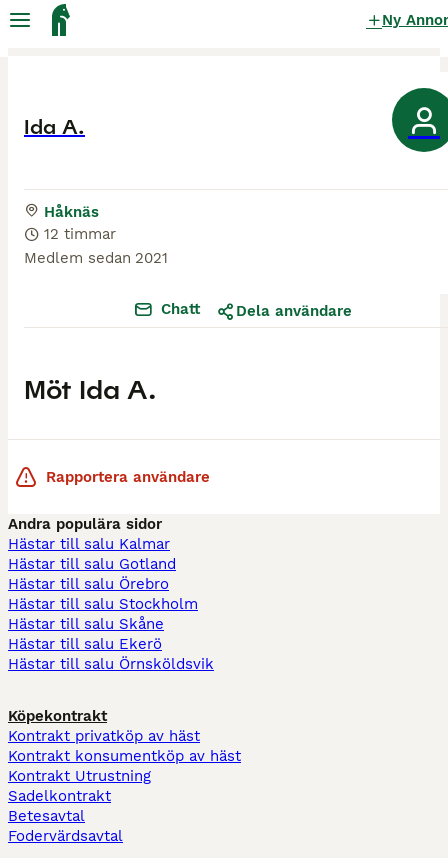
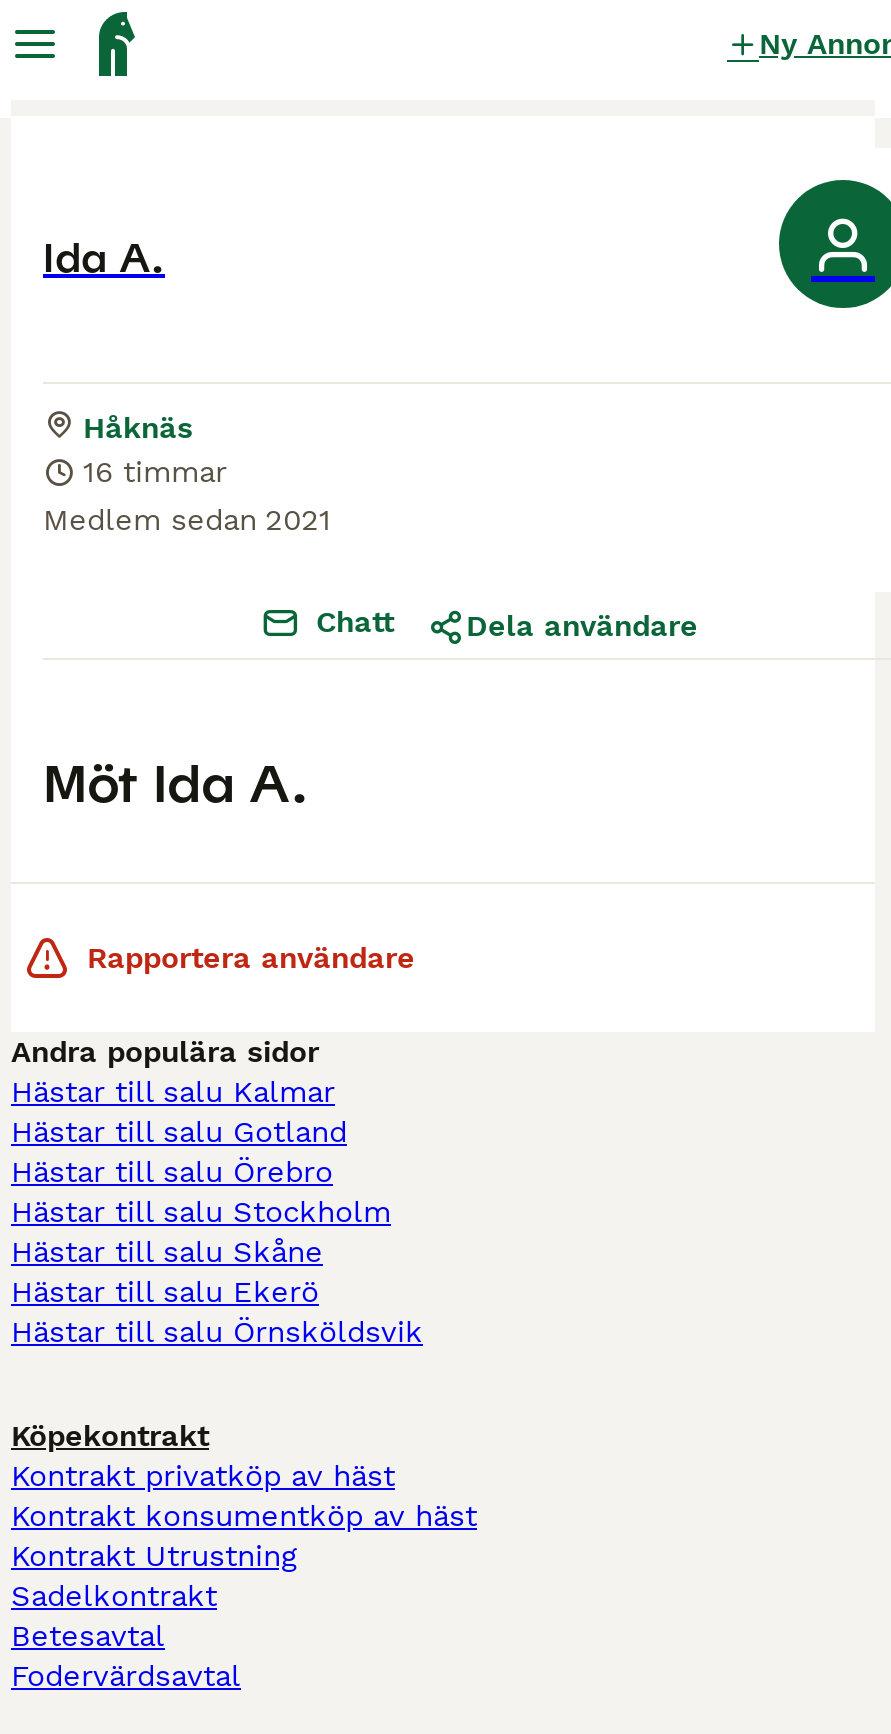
- 12 timmar
+ 16 timmar
